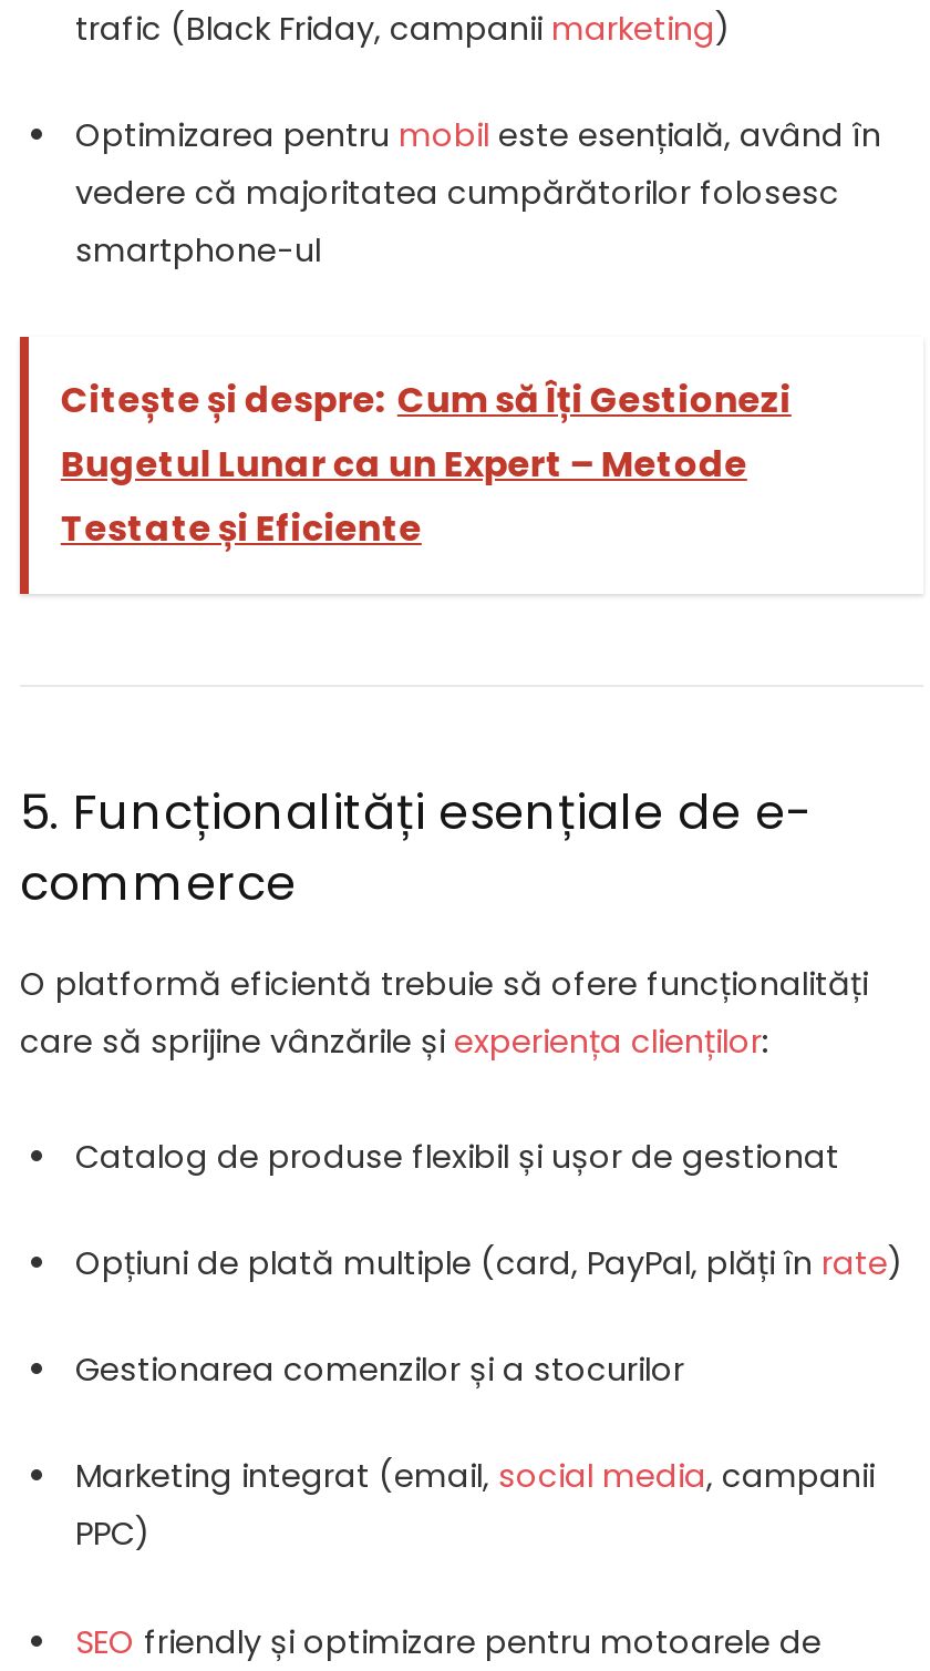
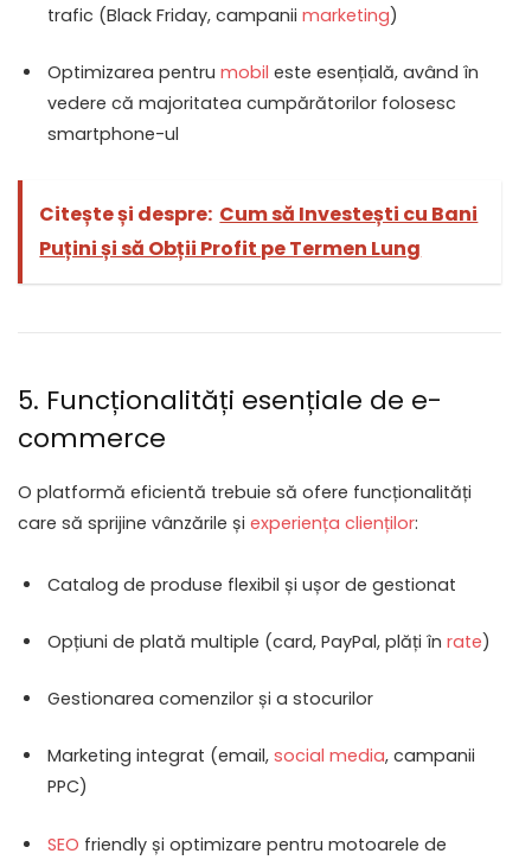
- Citește și despre: Cum să Îți Gestionezi
- Bugetul Lunar ca un Expert – Metode
- Testate și Eficiente
+ Citește și despre: Cum să Investești cu Bani
+ Puțini și să Obții Profit pe Termen Lung
